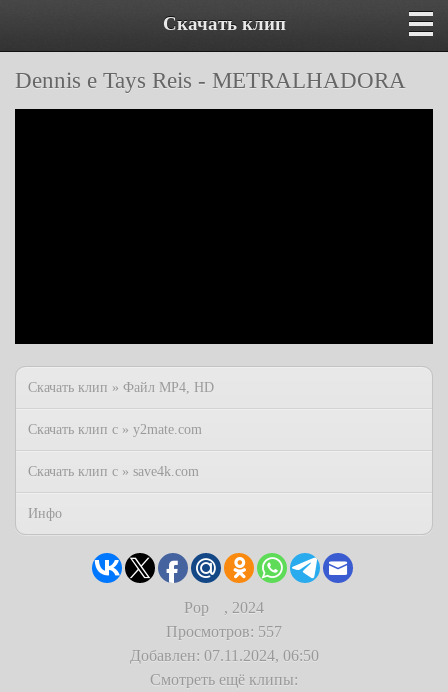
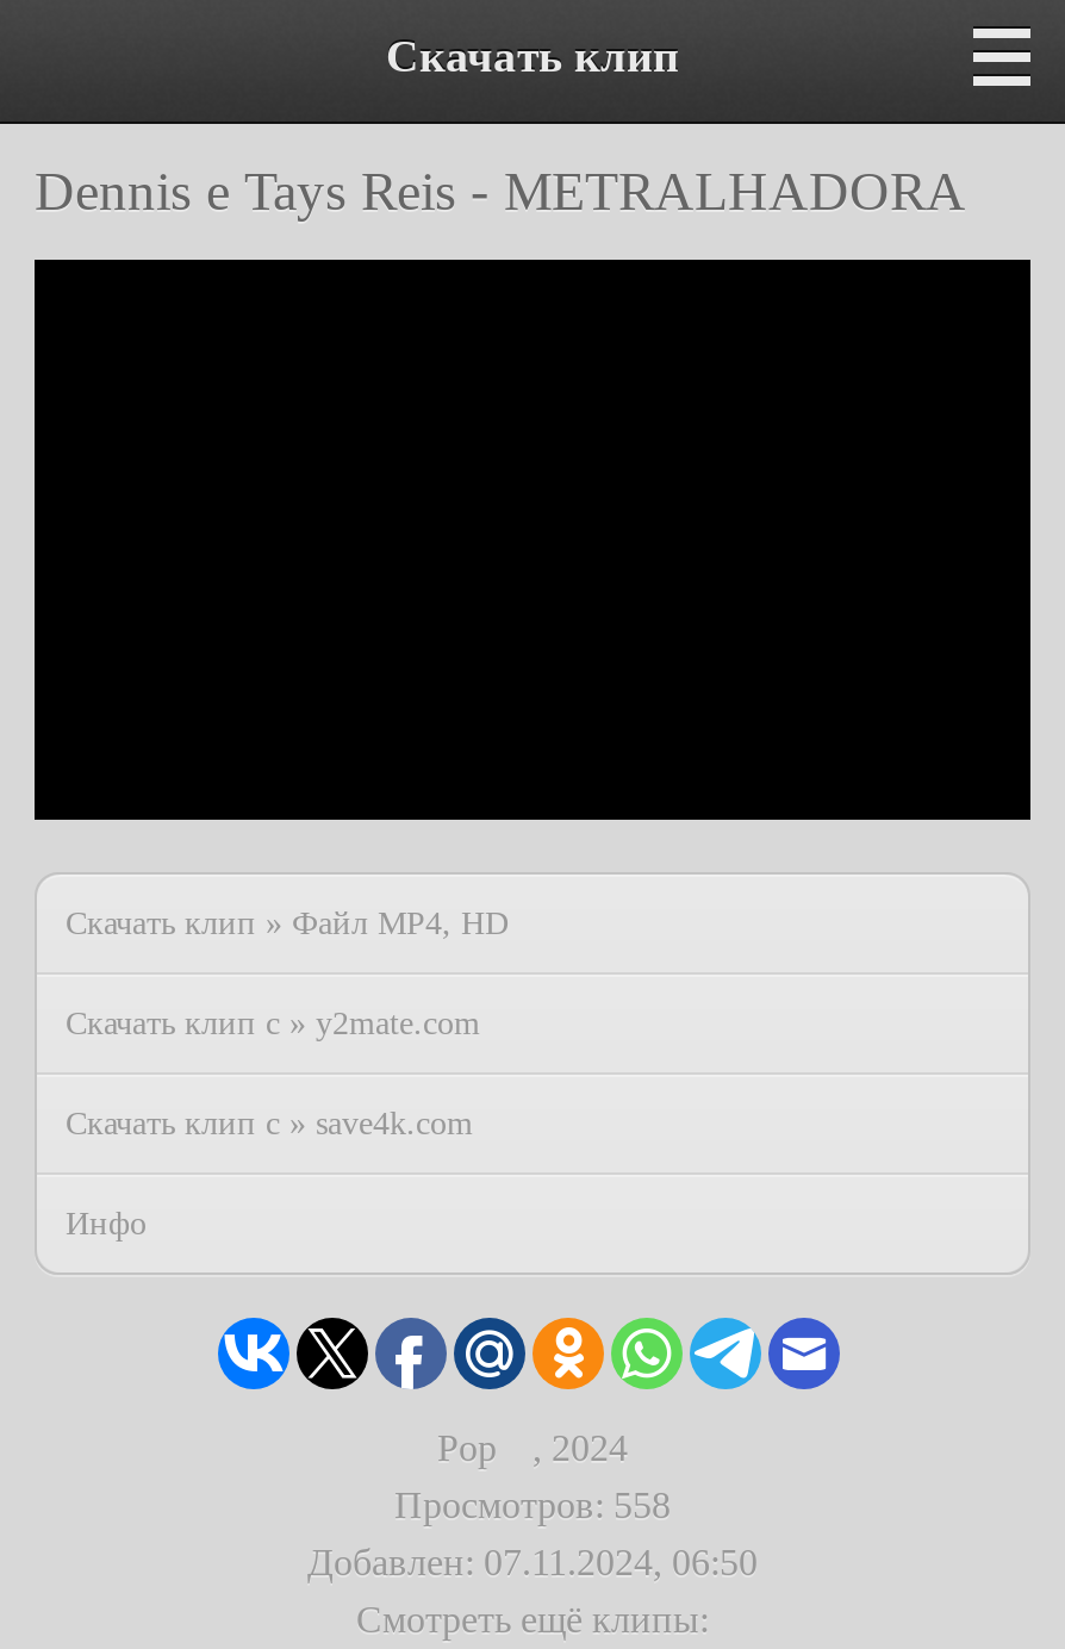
- Просмотров: 557
+ Просмотров: 558
